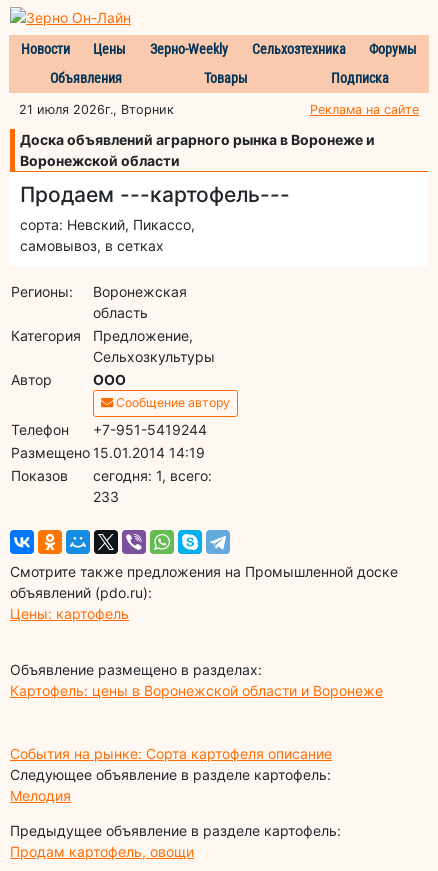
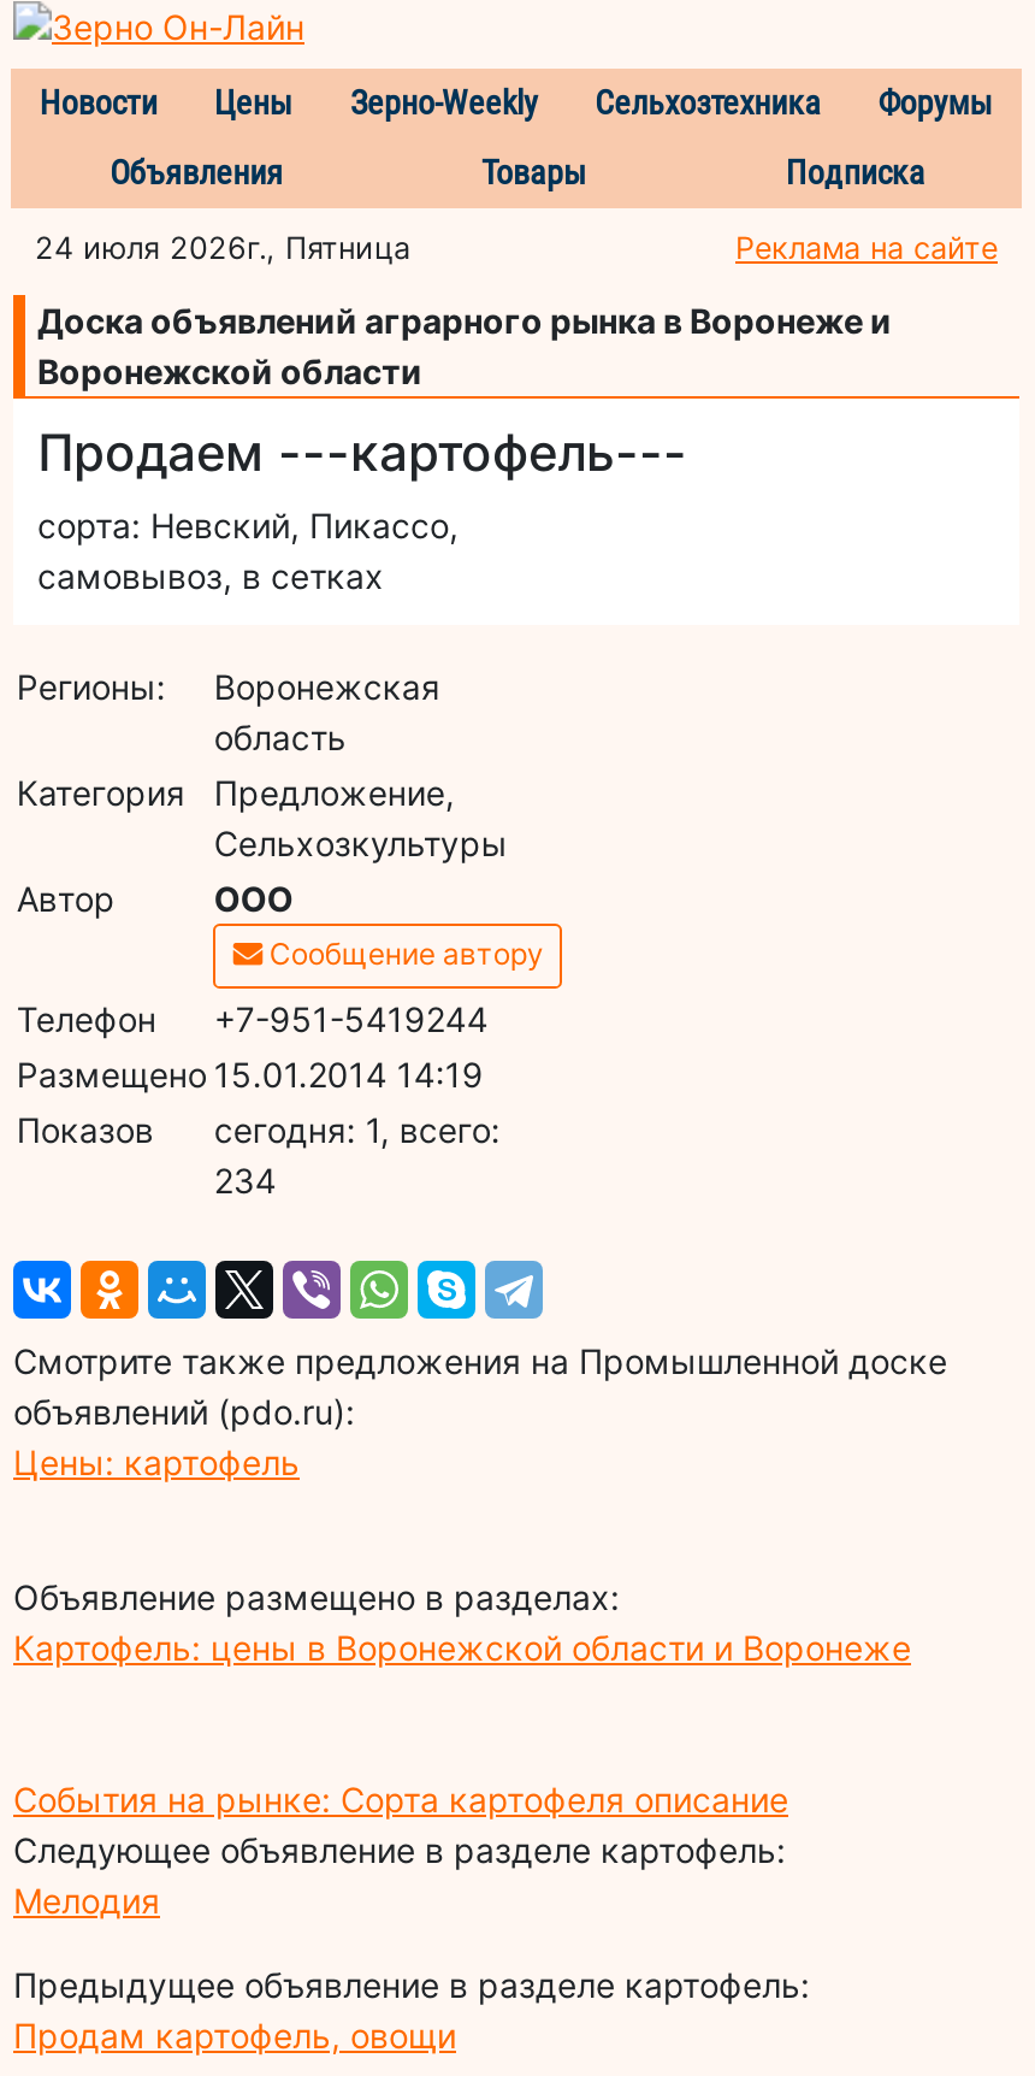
- 21 июля 2026г., Вторник
+ 24 июля 2026г., Пятница

- 233
+ 234
